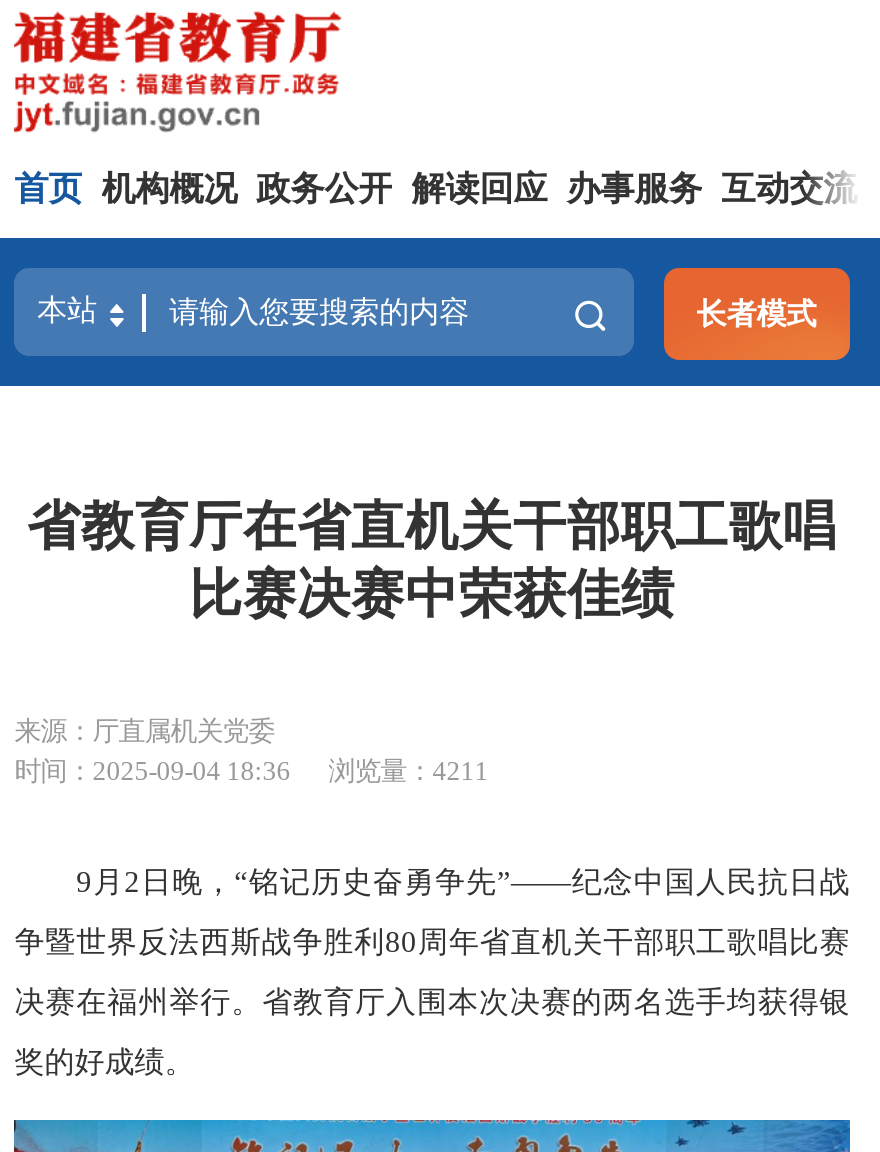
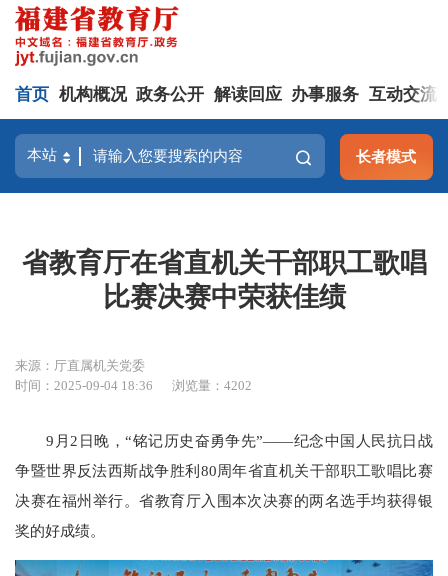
- 时间：2025-09-04 18:36 浏览量：4211
+ 时间：2025-09-04 18:36 浏览量：4202
